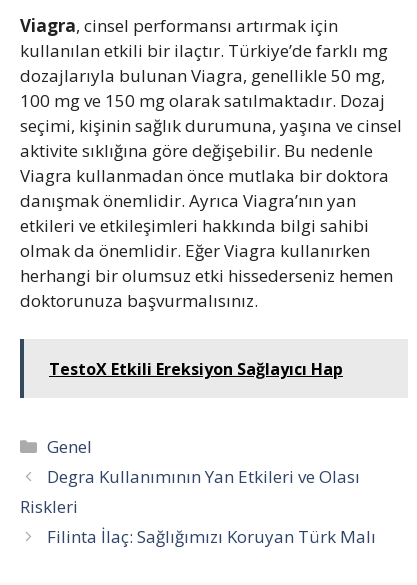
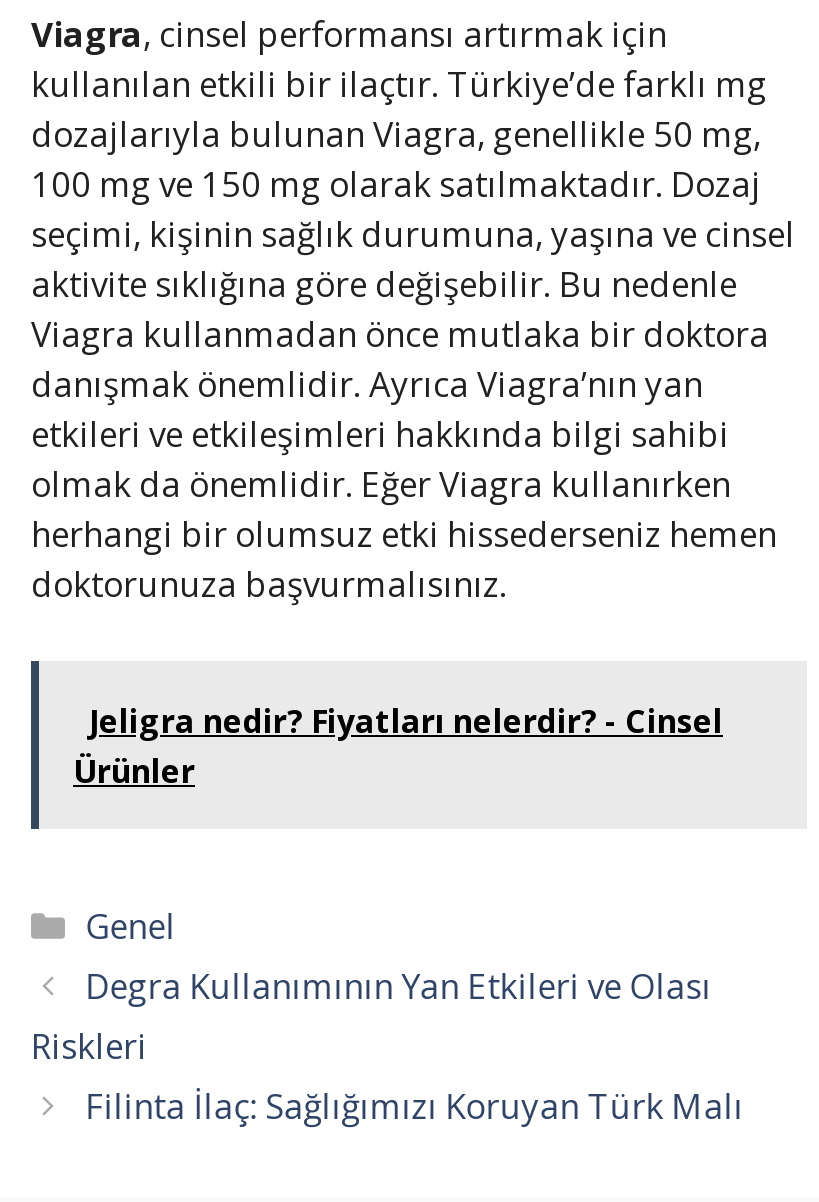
- TestoX Etkili Ereksiyon Sağlayıcı Hap
+ Jeligra nedir? Fiyatları nelerdir? - Cinsel
+ Ürünler
